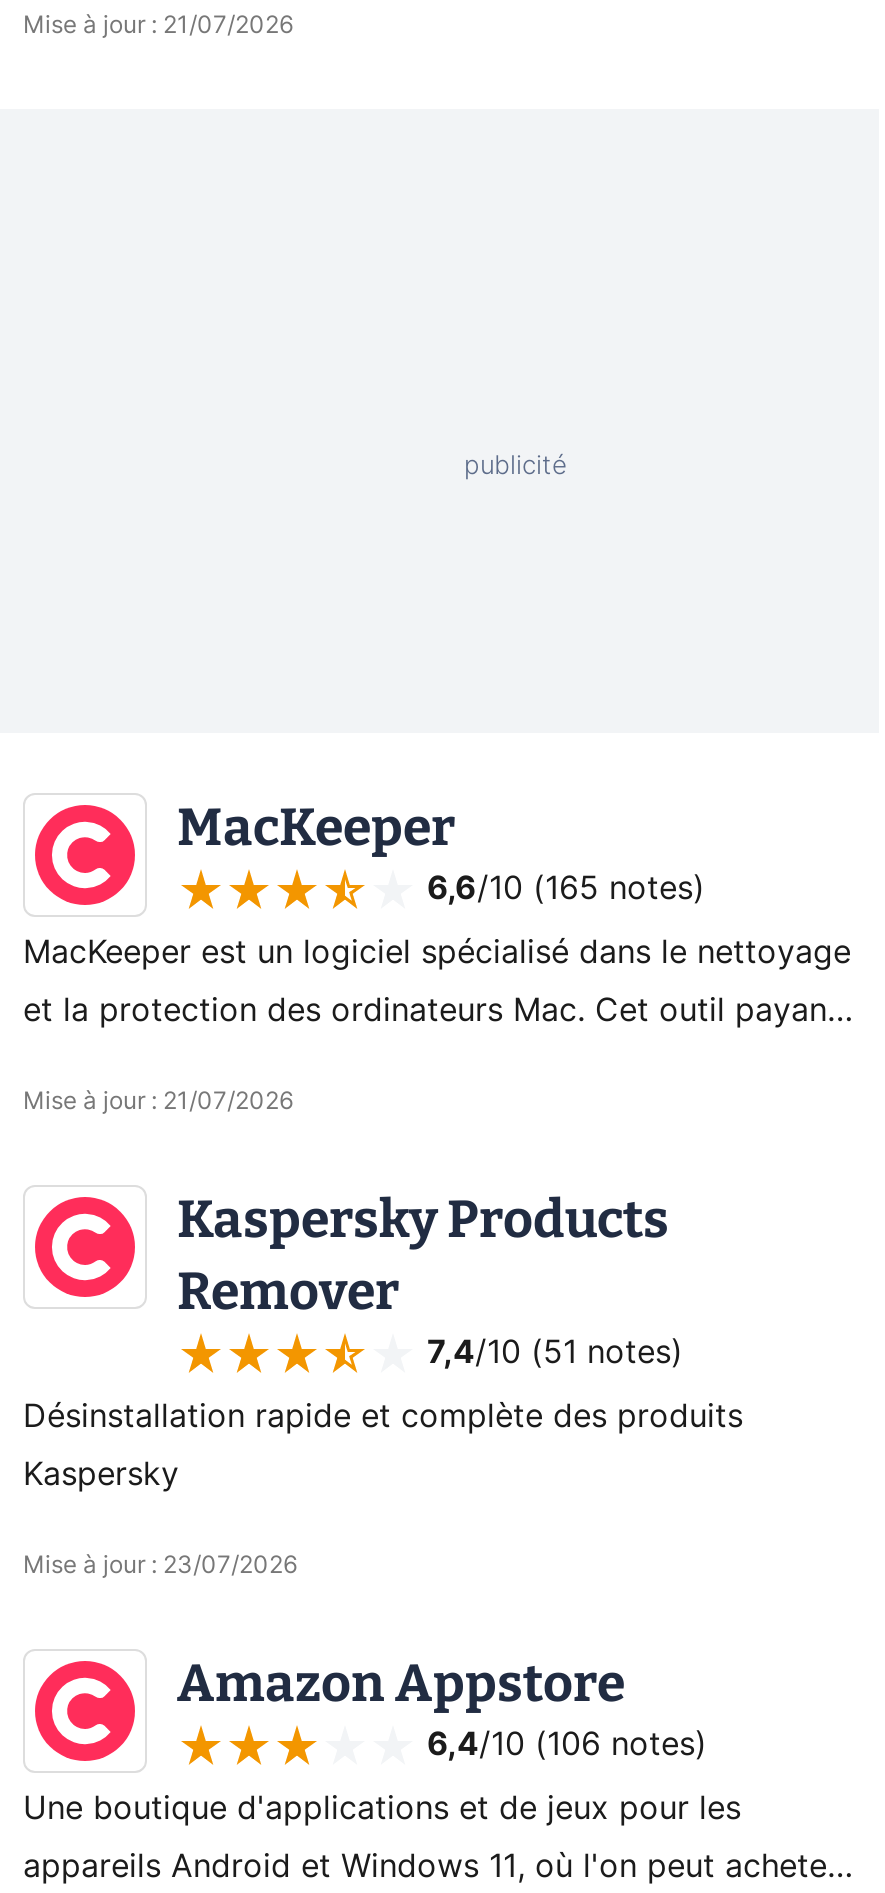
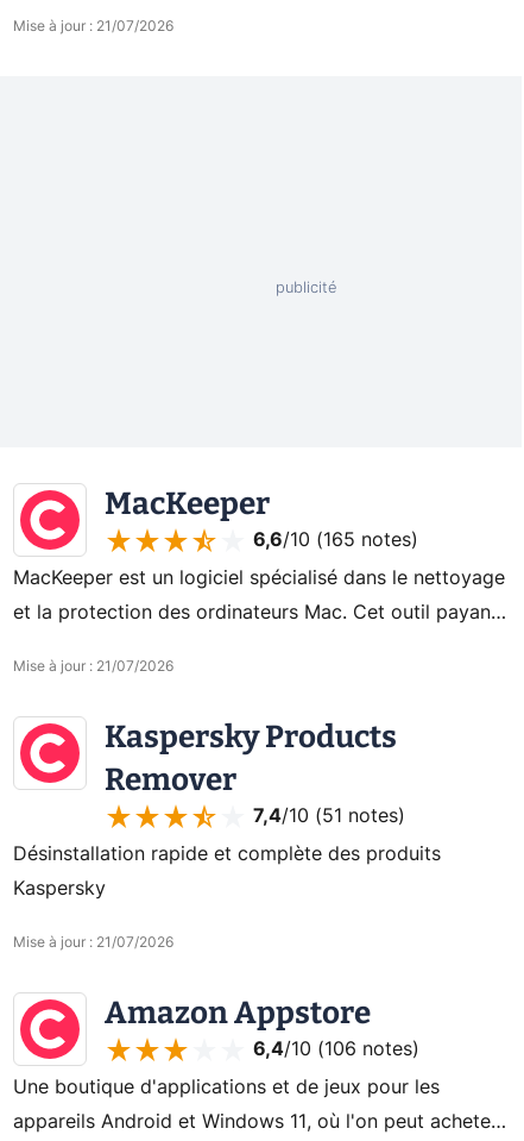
- Mise à jour: 23/07/2026
+ Mise à jour: 21/07/2026
